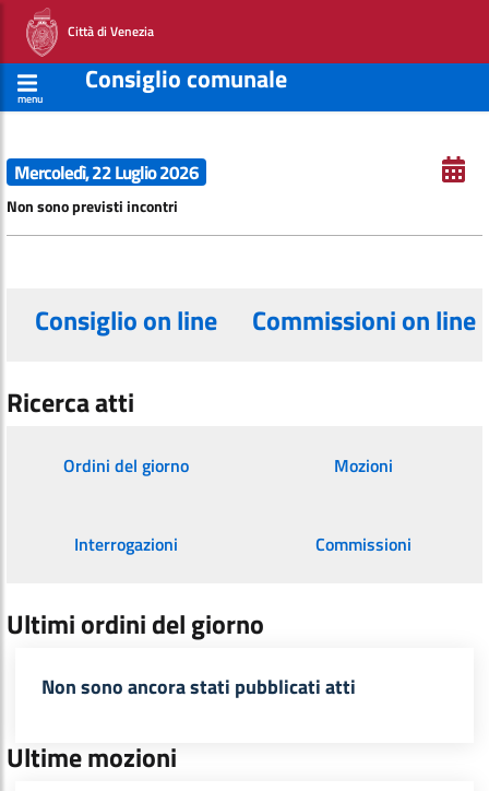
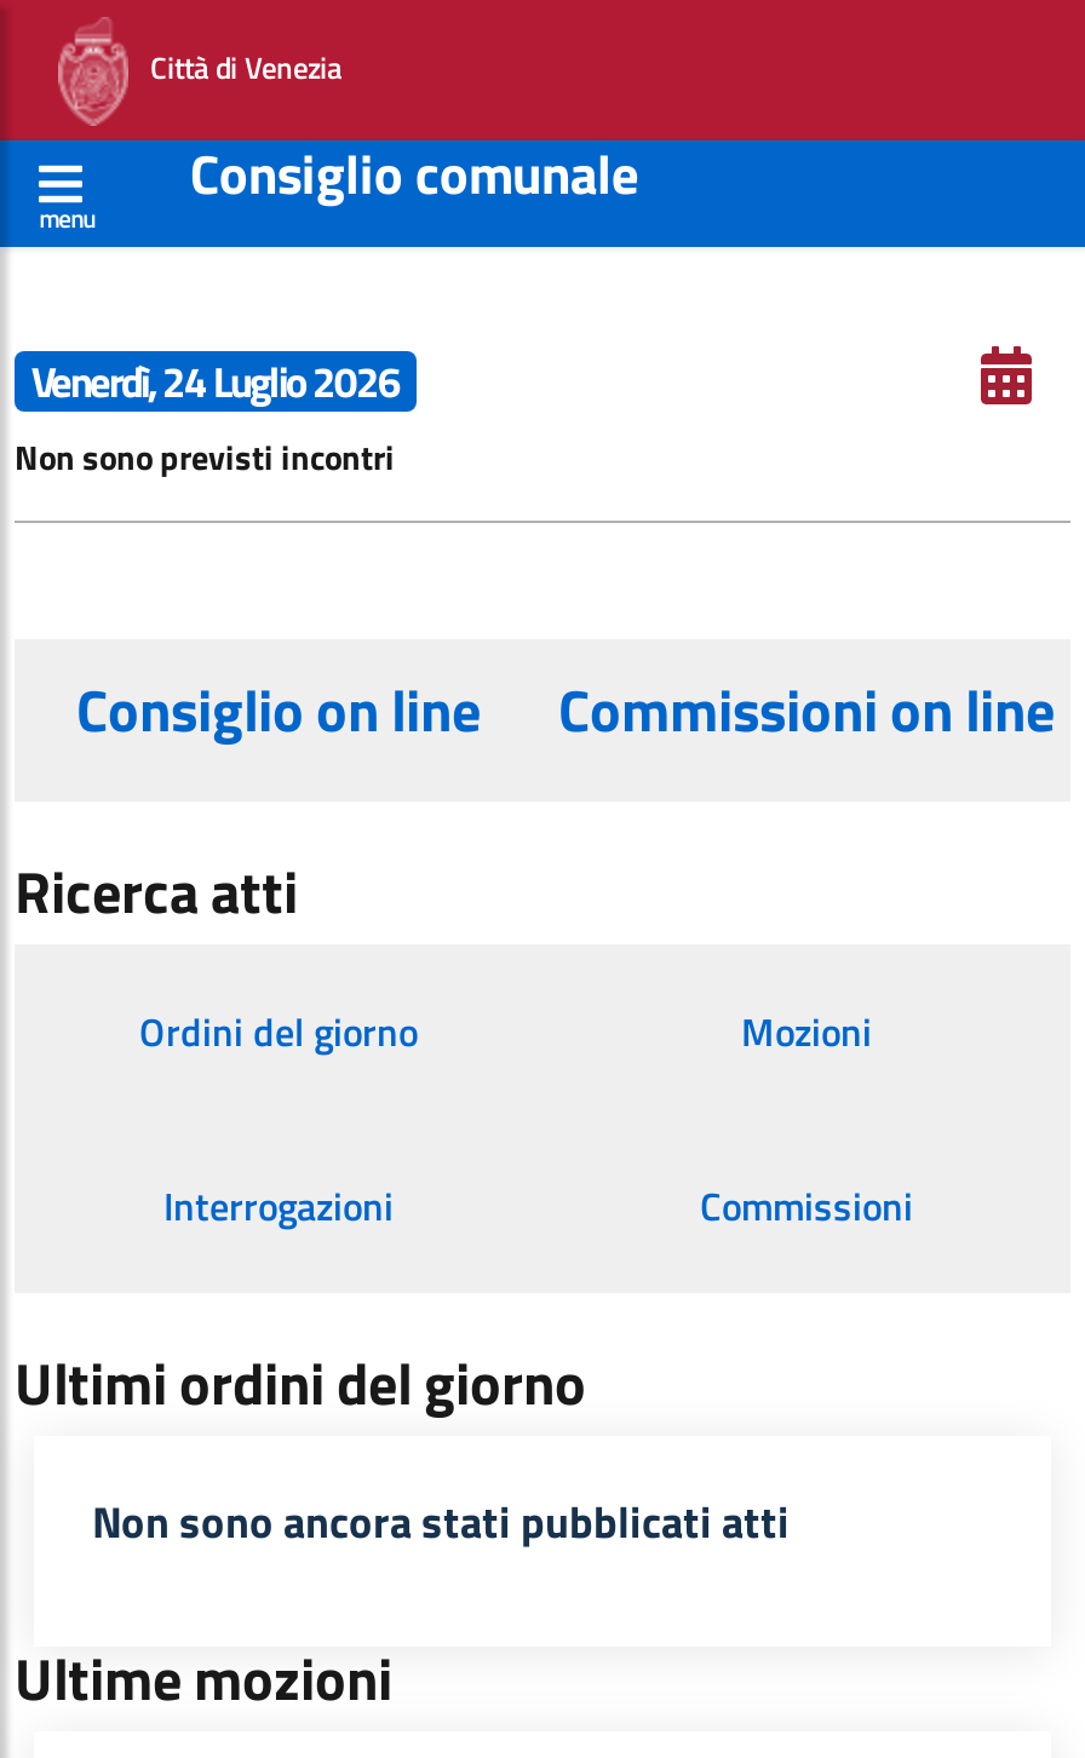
- Mercoledì, 22 Luglio 2026
+ Venerdì, 24 Luglio 2026
